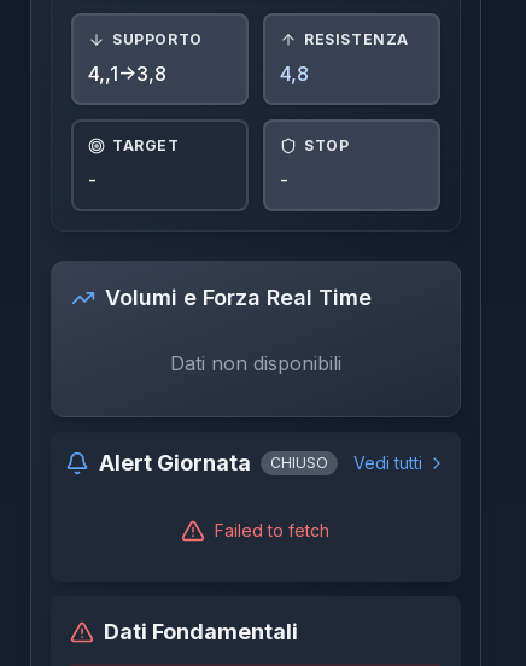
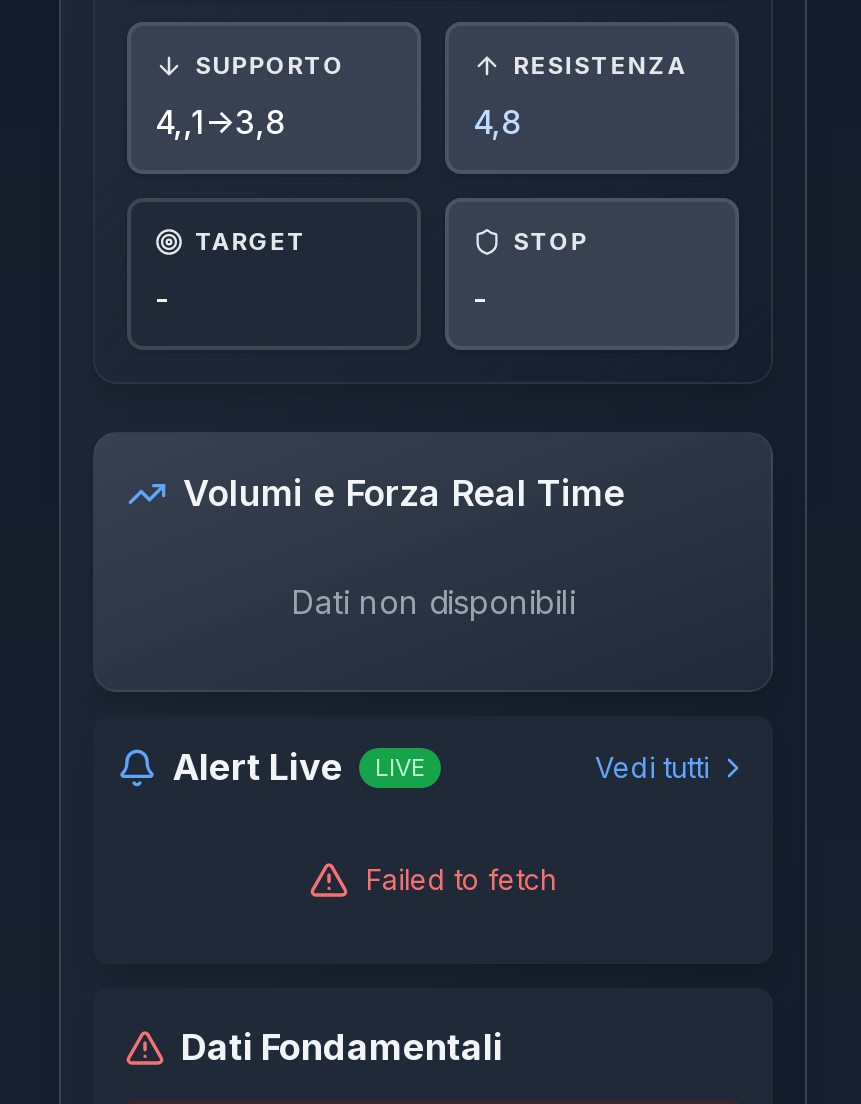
- Alert Giornata
- CHIUSO
+ Alert Live
+ LIVE
